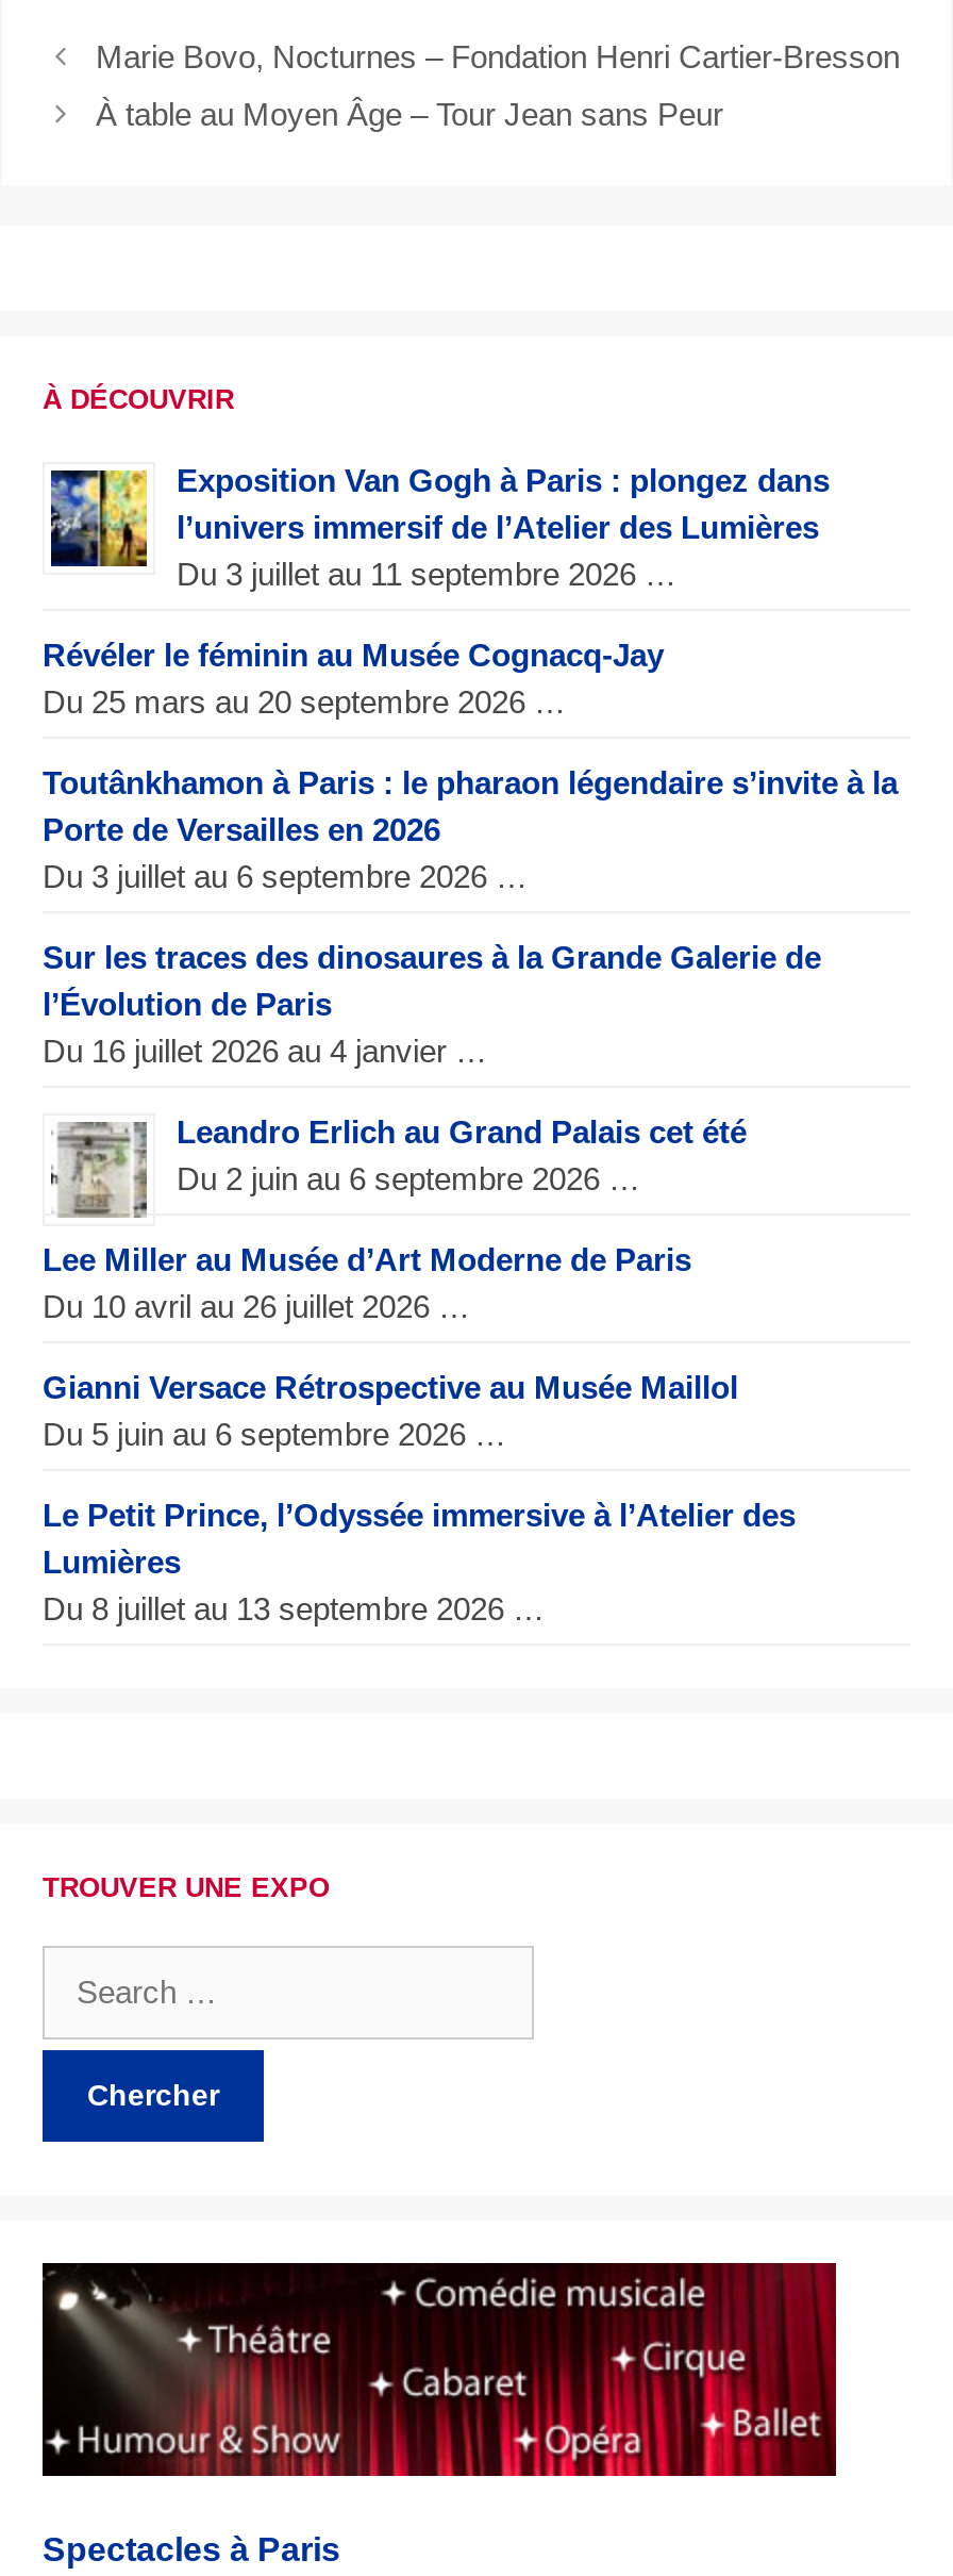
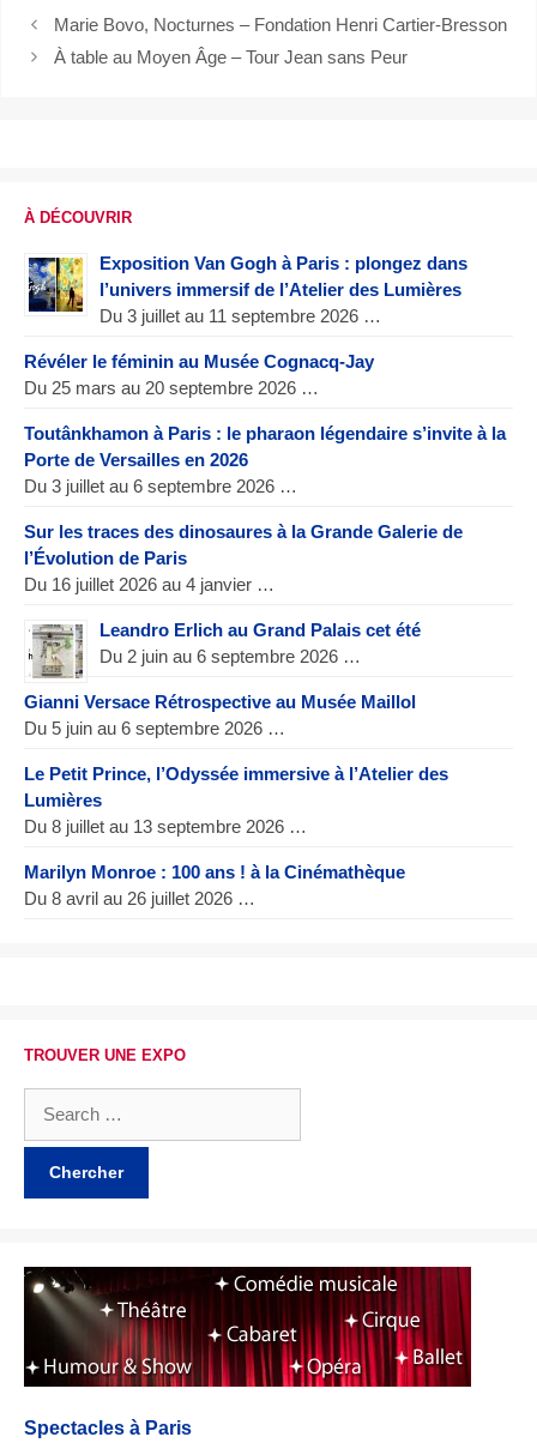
- Lee Miller au Musée d’Art Moderne de Paris
- Du 10 avril au 26 juillet 2026 …

moved up: Gianni Versace Rétrospective au Musée Maillol | Du 5 juin au 6 septembre 2026 … | Le Petit Prince, l’Odyssée immersive à l’Atelier des | Lumières | Du 8 juillet au 13 septembre 2026 …

+ Marilyn Monroe : 100 ans ! à la Cinémathèque
+ Du 8 avril au 26 juillet 2026 …
